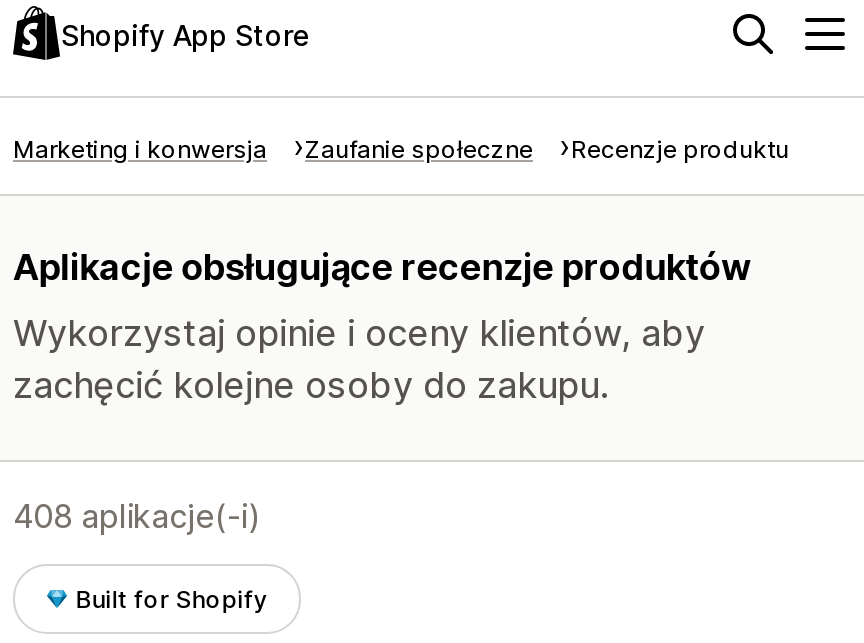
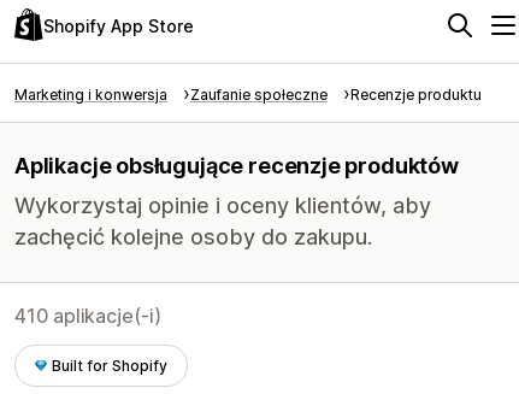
- 408 aplikacje(-i)
+ 410 aplikacje(-i)
